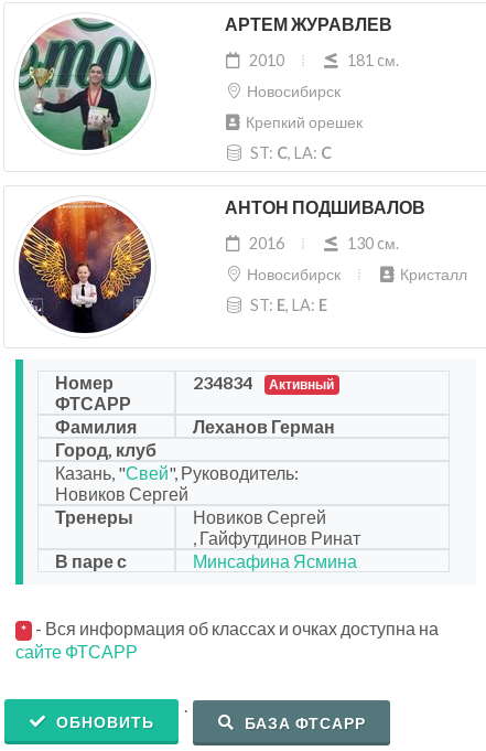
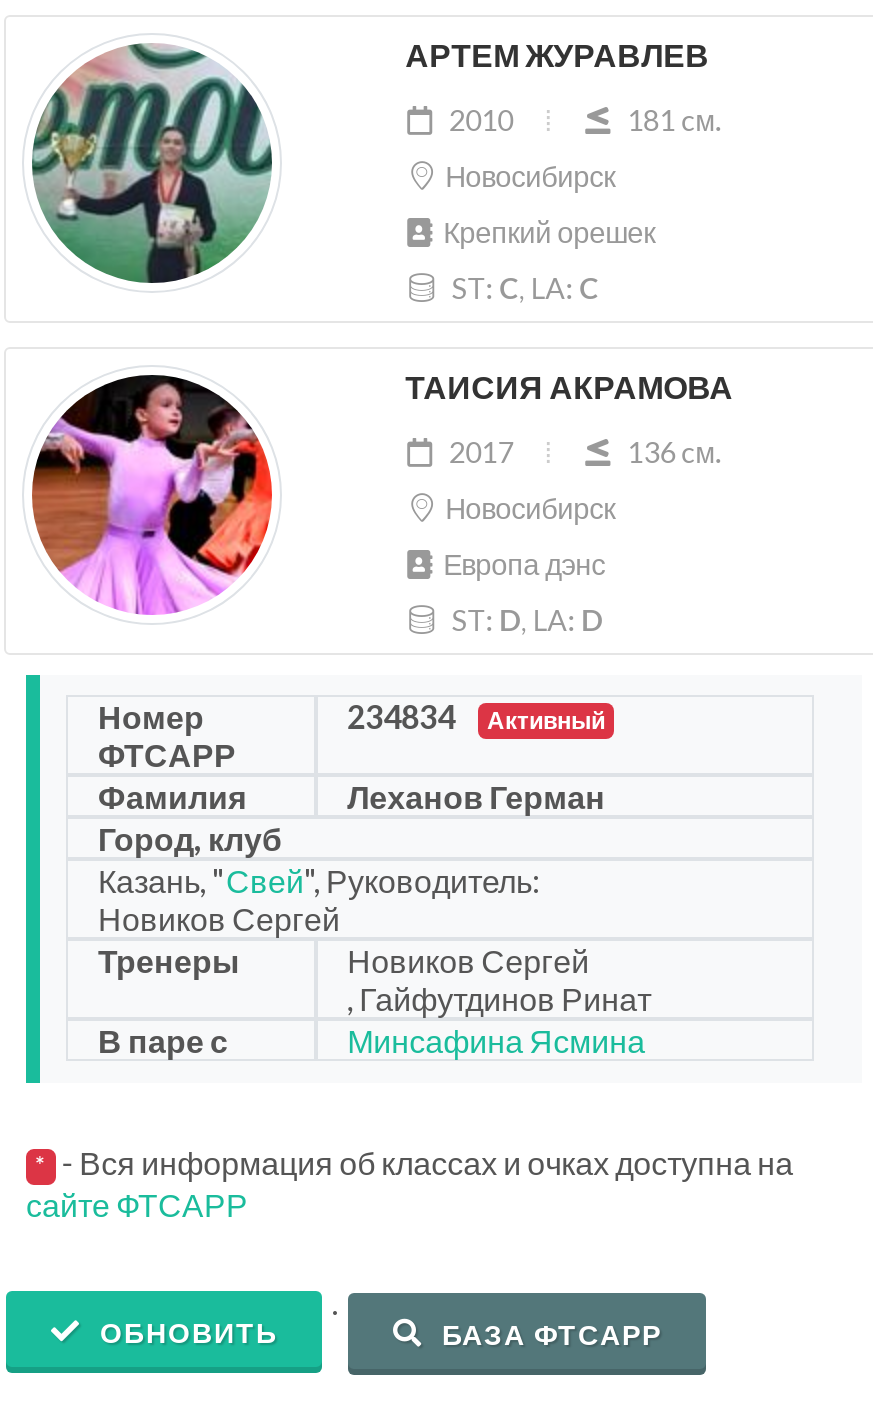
- [image]
+ [image]

- АНТОН ПОДШИВАЛОВ
+ ТАИСИЯ АКРАМОВА

- 2016
- 130 cм.
+ 2017
+ 136 cм.

- Кристалл
+ Европа дэнс

- ST: E, LA: E
+ ST: D, LA: D
